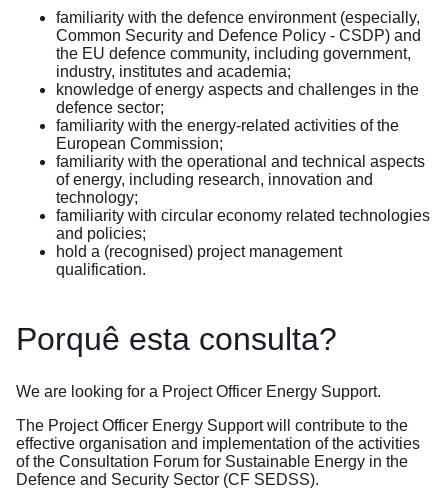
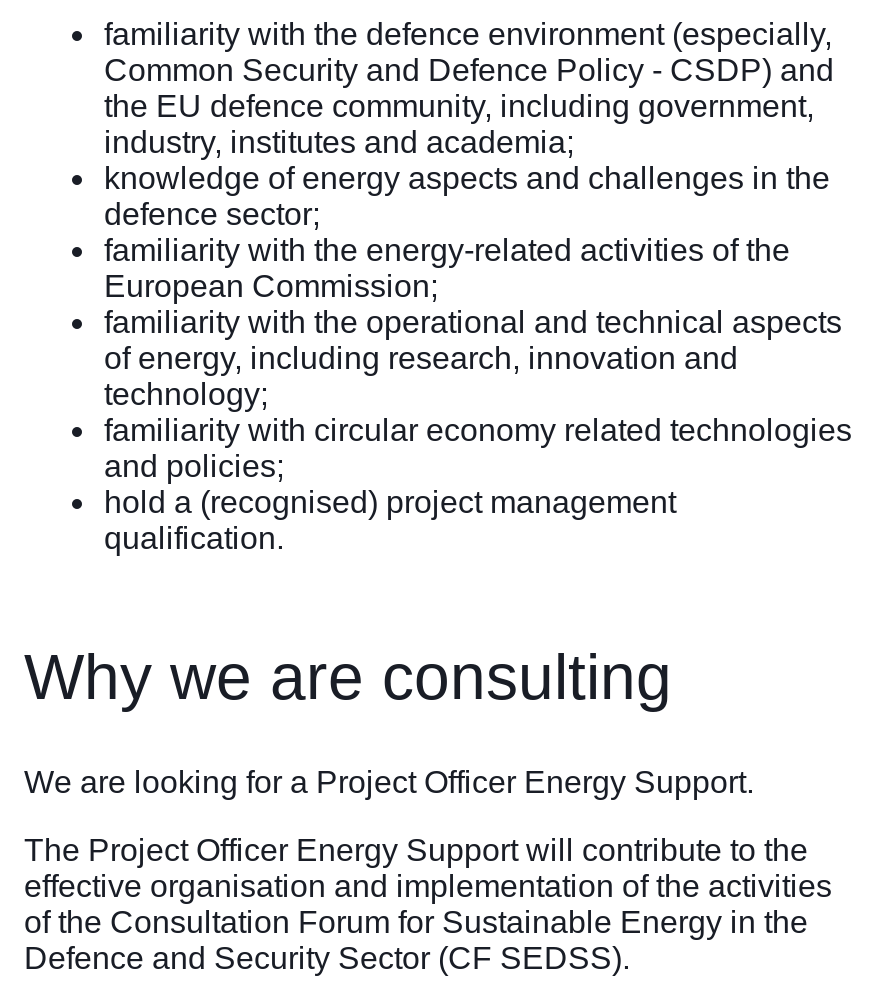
- Porquê esta consulta?
+ Why we are consulting
